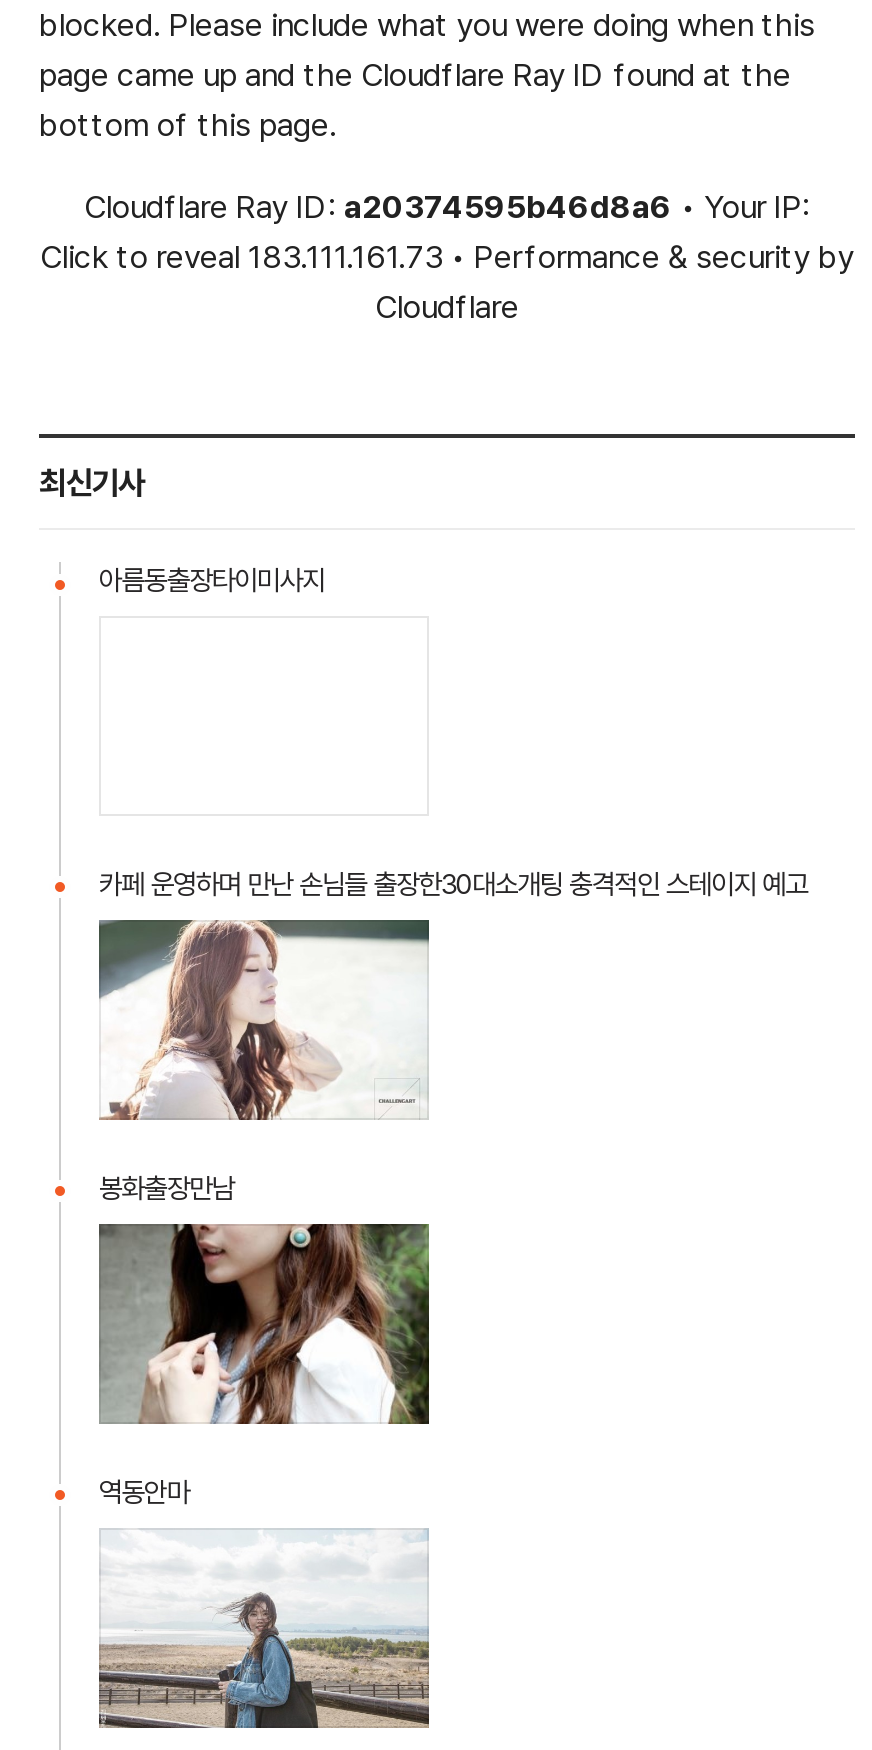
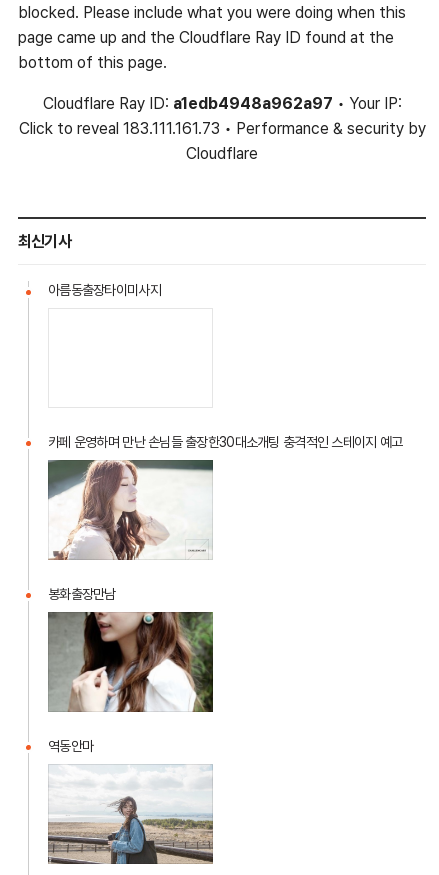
- Cloudflare Ray ID: a20374595b46d8a6 • Your IP:
+ Cloudflare Ray ID: a1edb4948a962a97 • Your IP:
